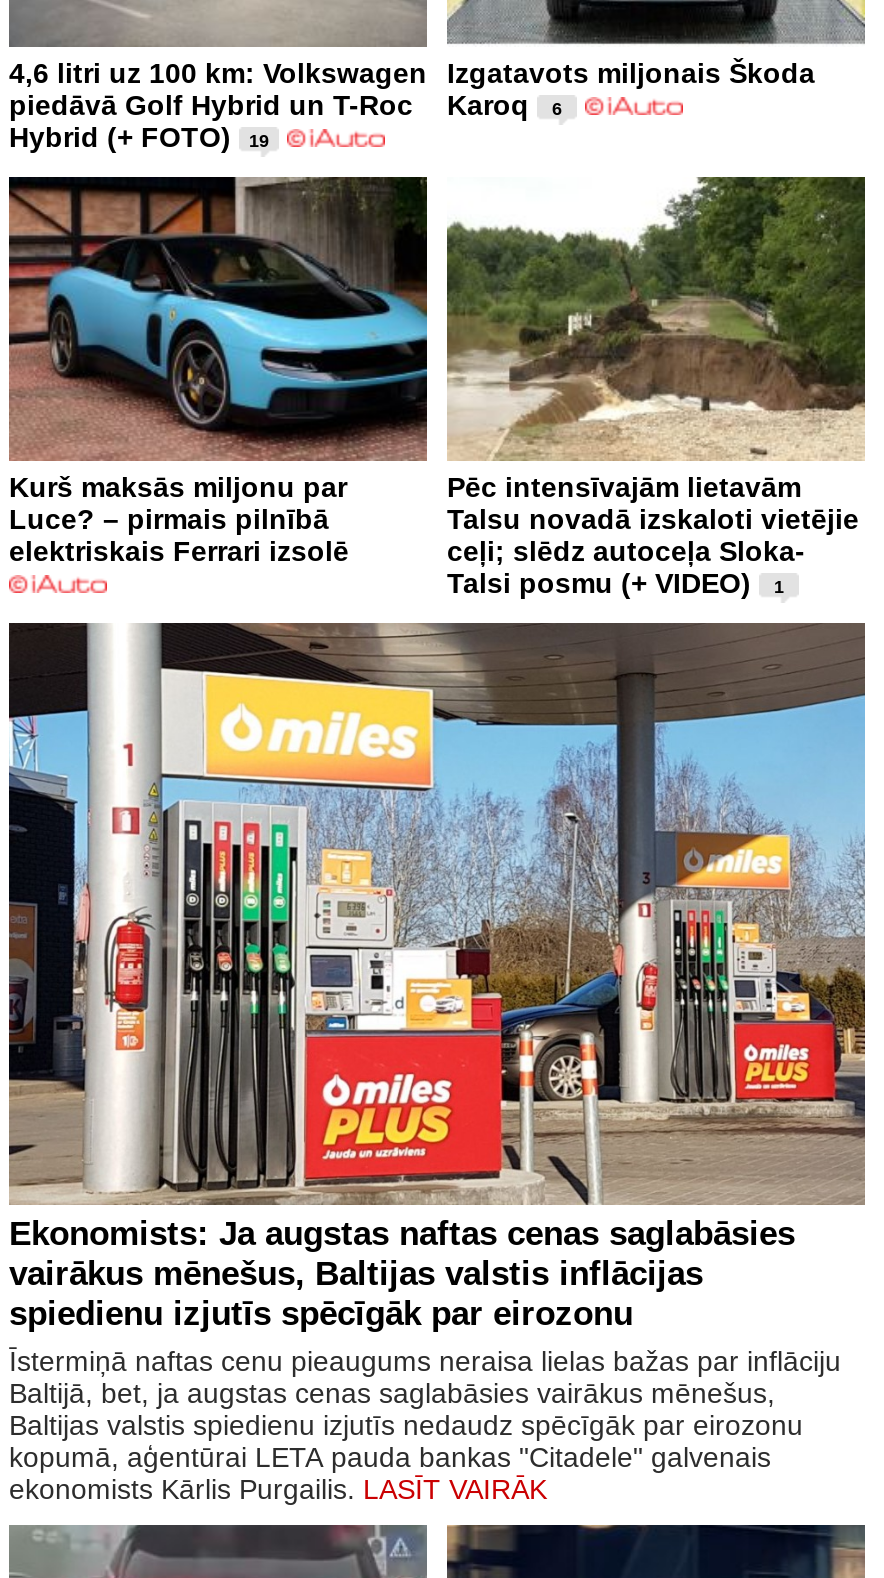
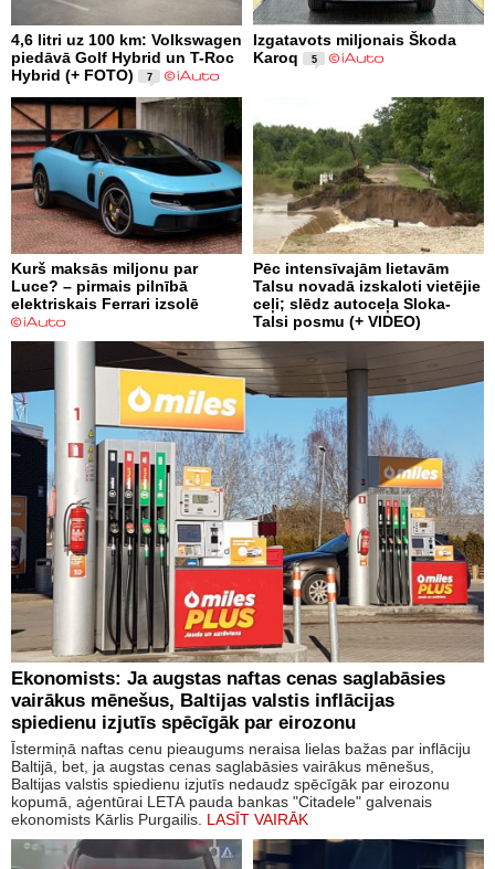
- piedāvā Golf Hybrid un T-Roc Karoq 6
+ piedāvā Golf Hybrid un T-Roc Karoq 5

- Hybrid (+ FOTO) 19
+ Hybrid (+ FOTO) 7

- 1
